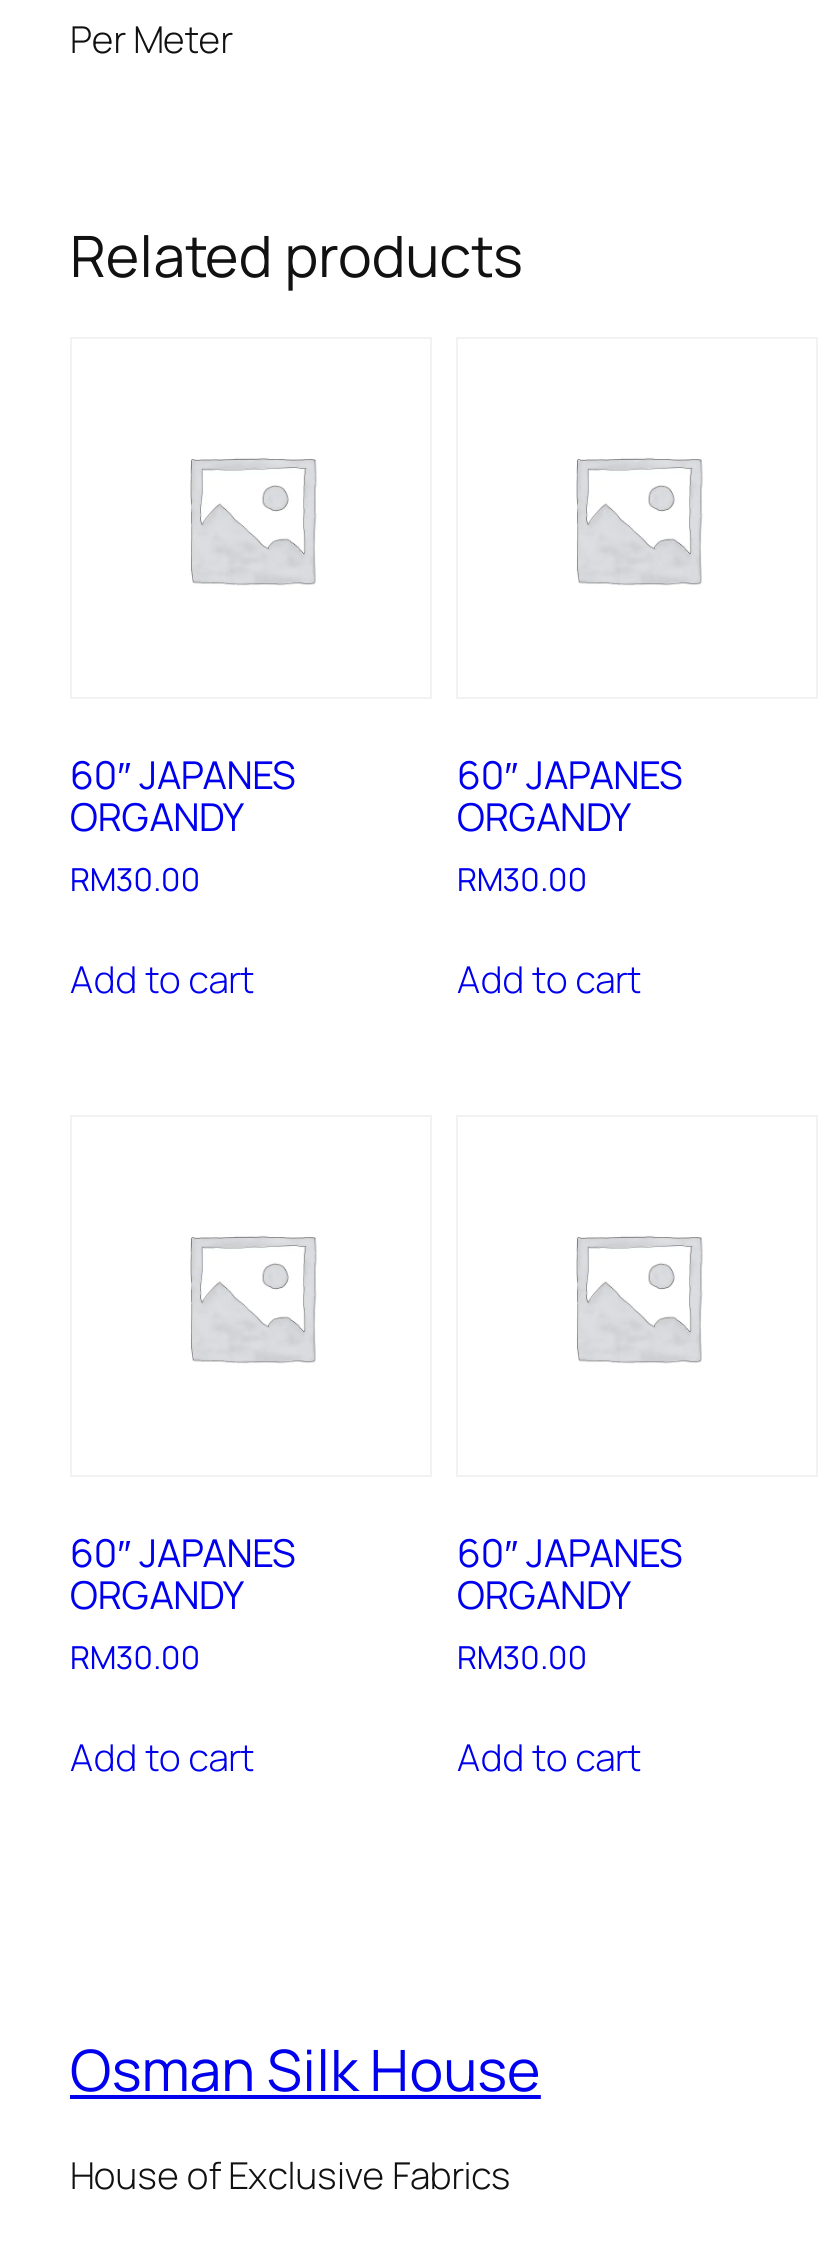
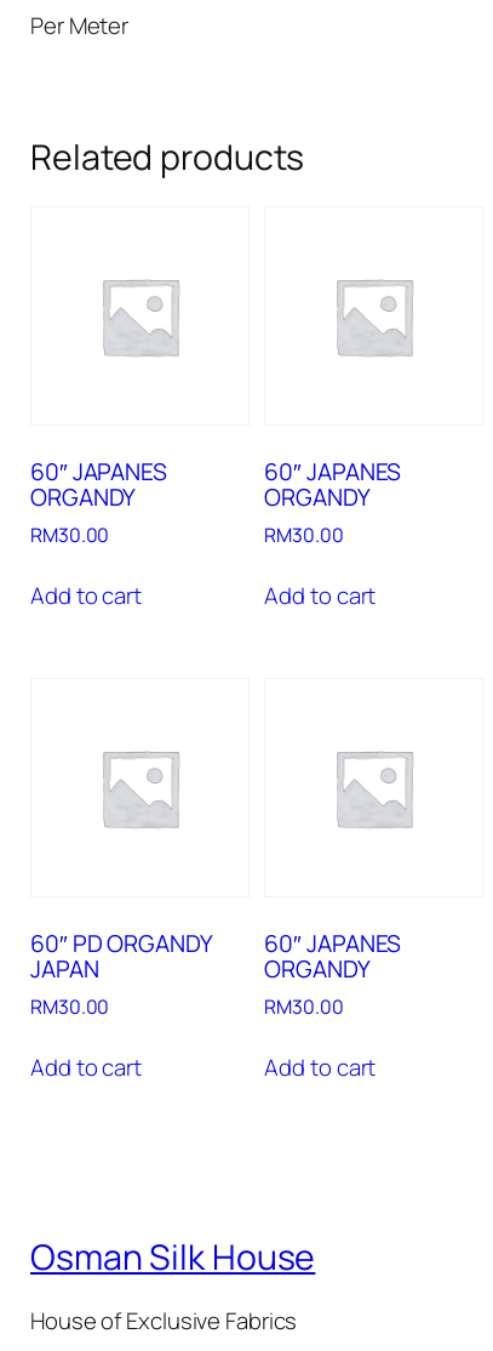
- 60″ JAPANES
- ORGANDY
+ 60″ PD ORGANDY
+ JAPAN
